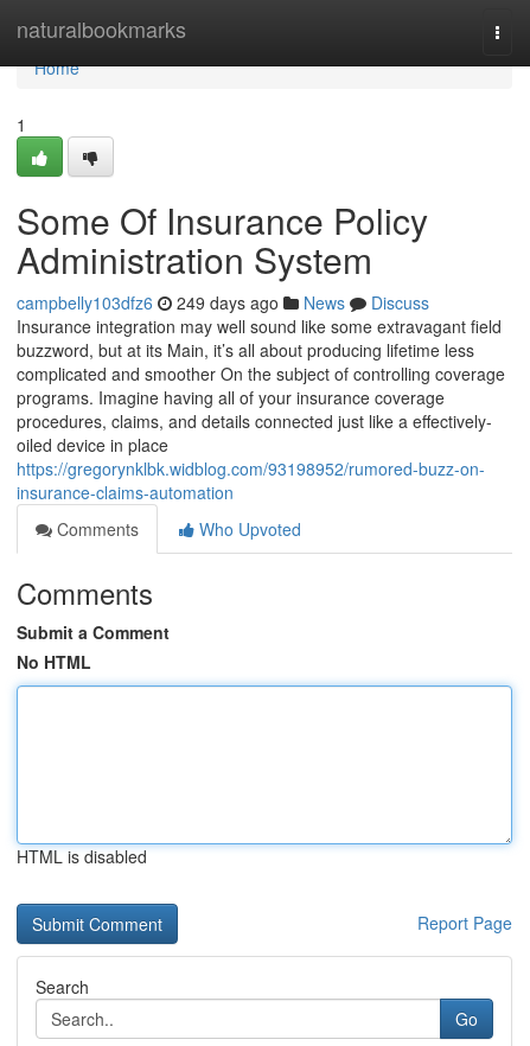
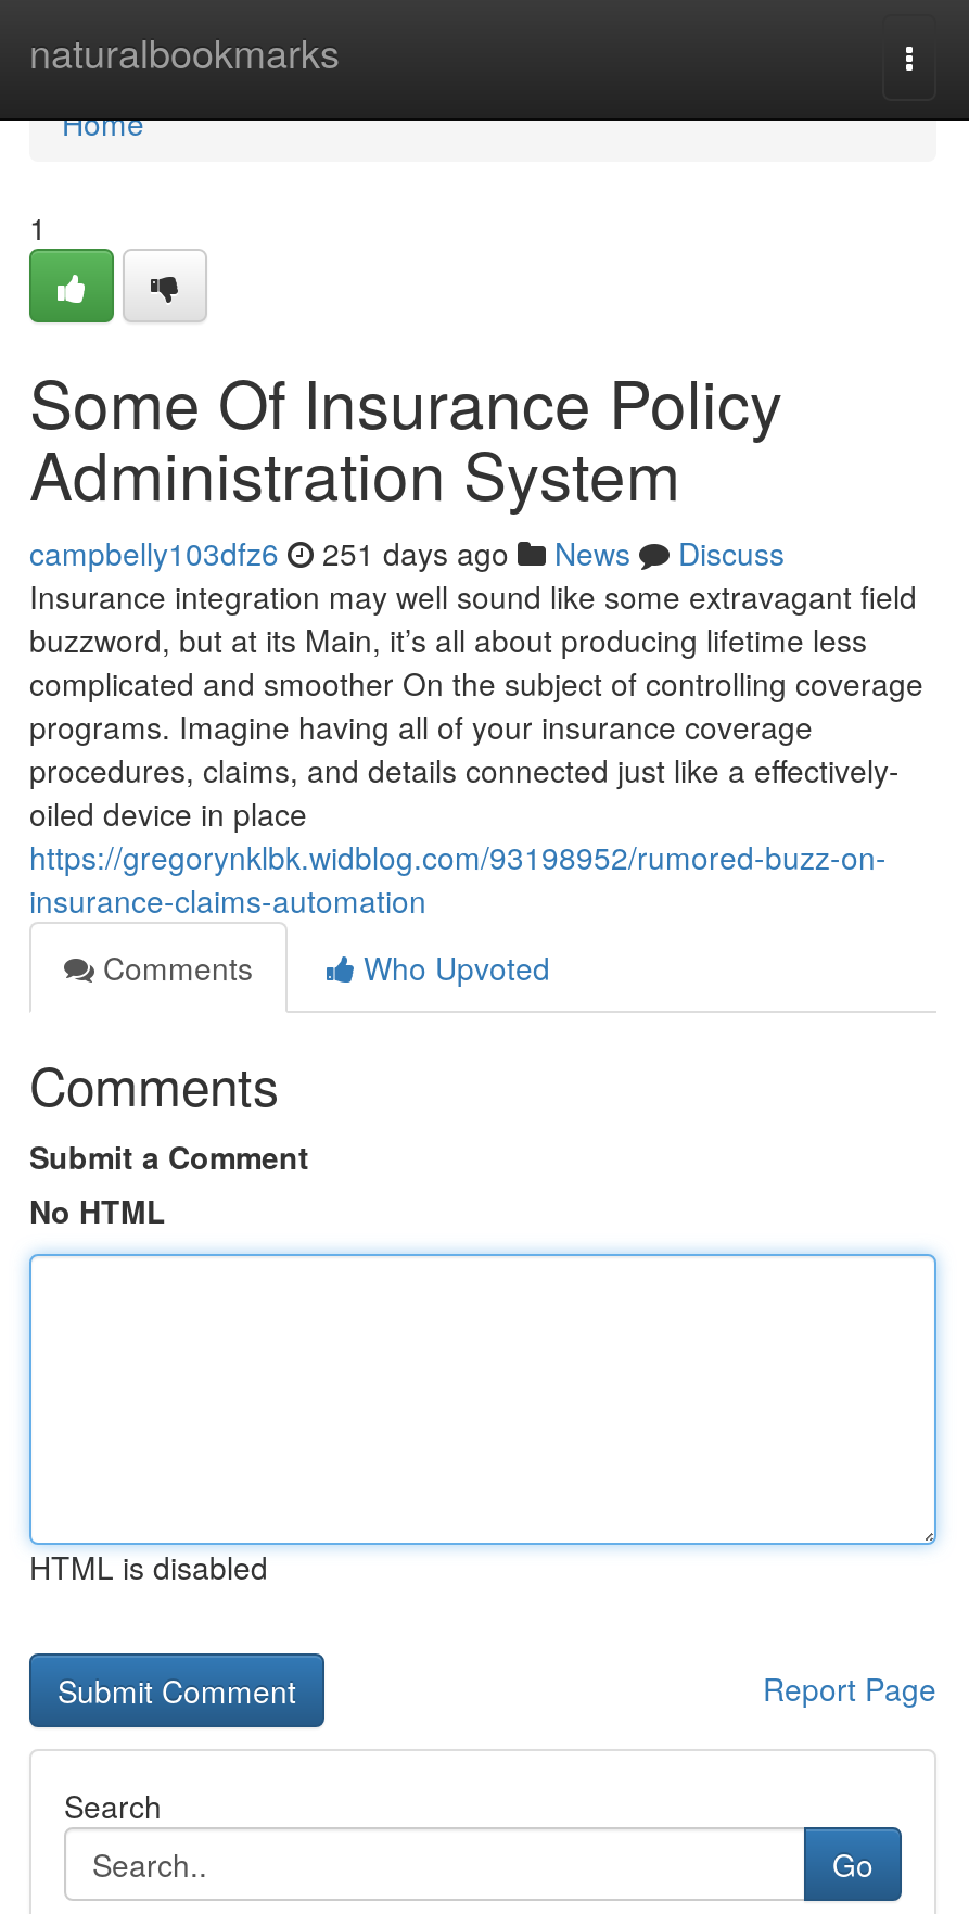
- campbelly103dfz6 249 days ago News Discuss
+ campbelly103dfz6 251 days ago News Discuss
